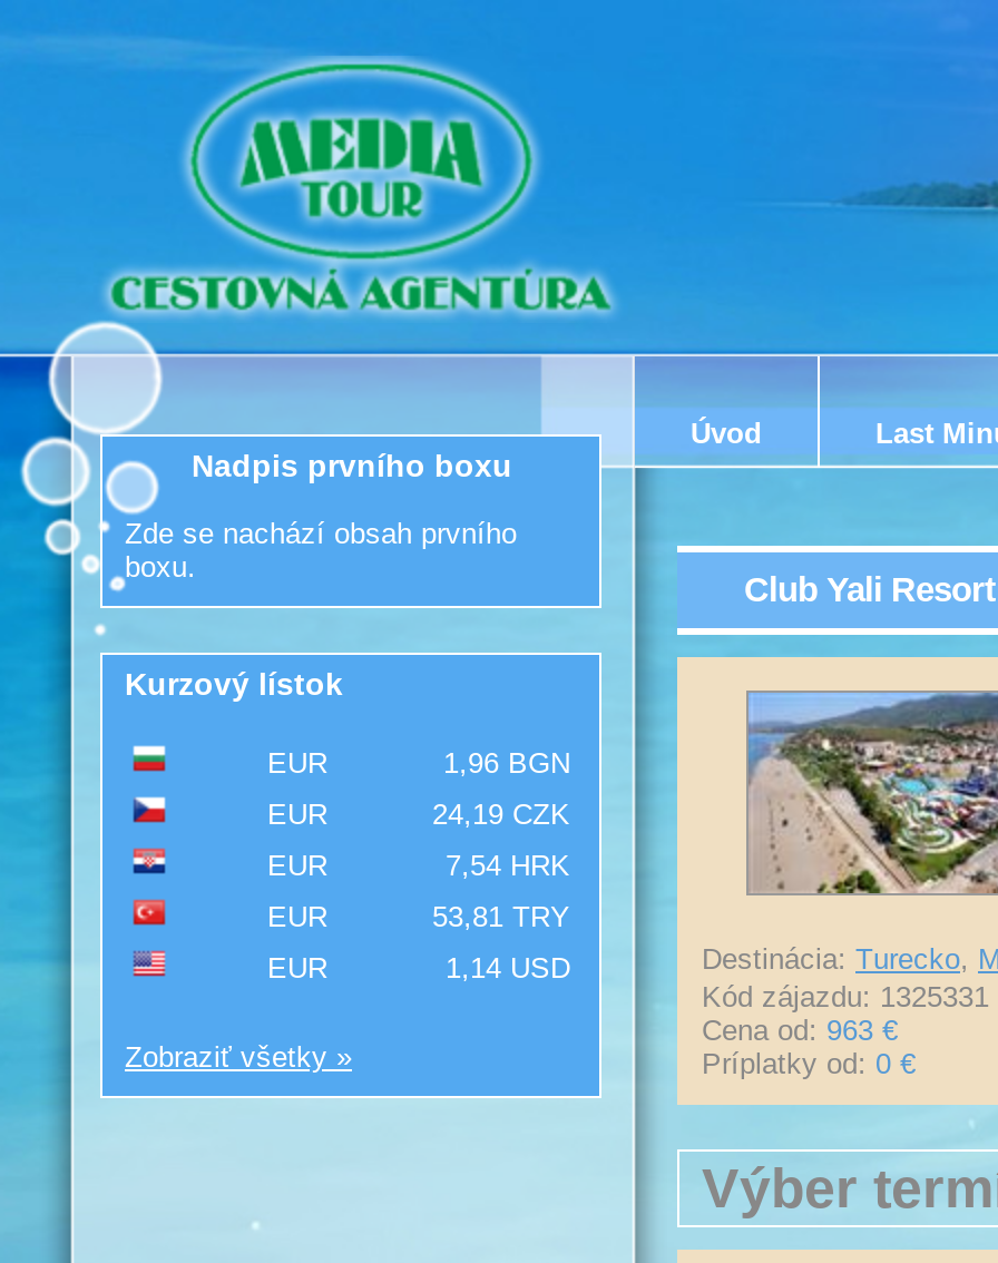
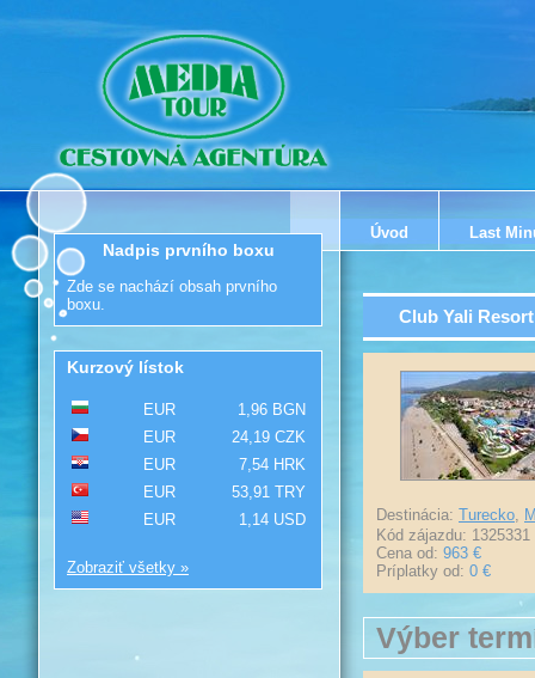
- 53,81 TRY
+ 53,91 TRY
